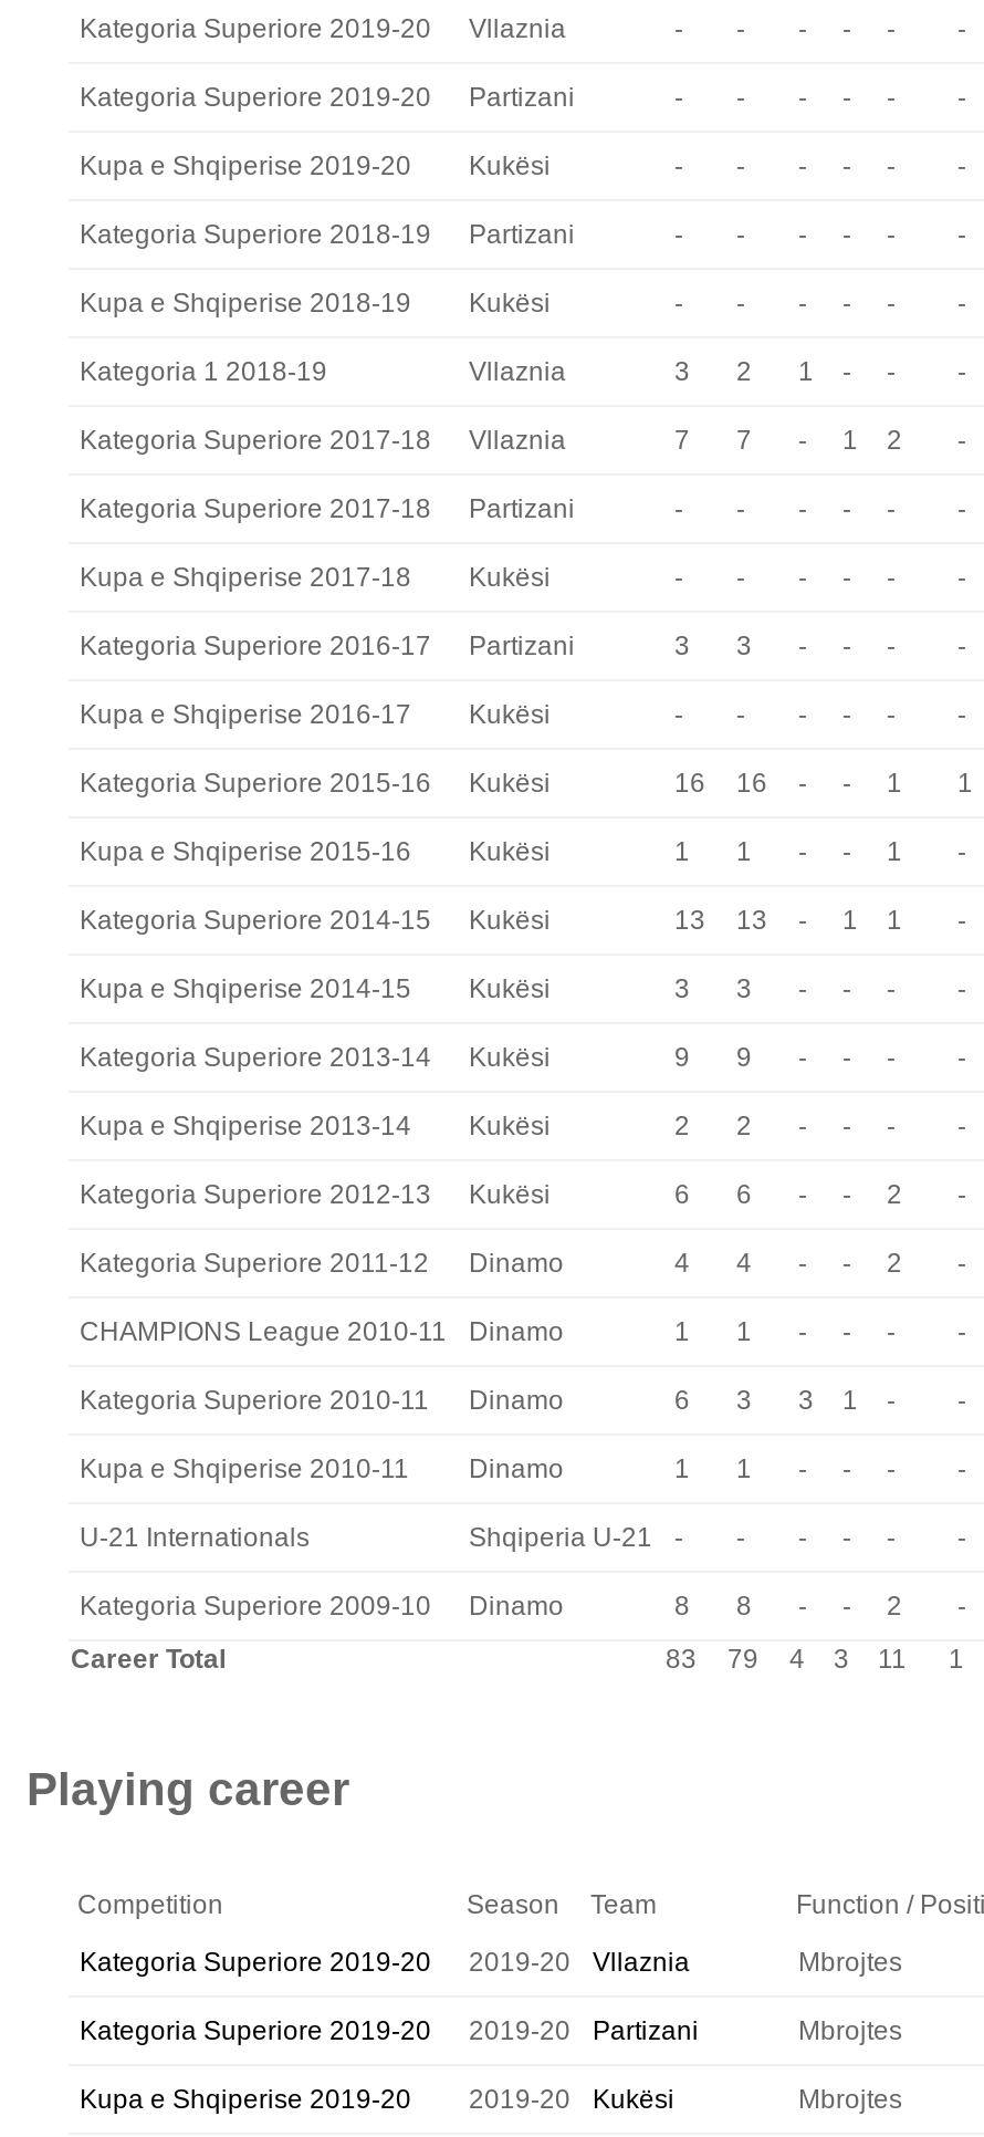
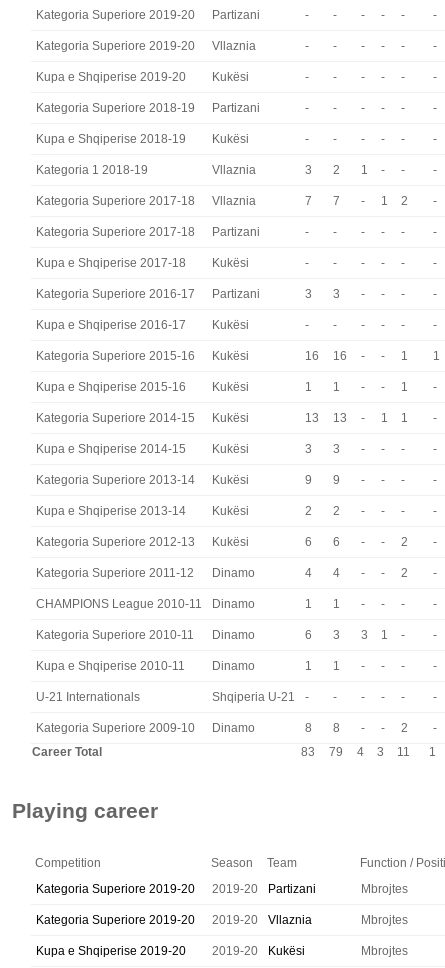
- Vllaznia
+ Partizani

- Partizani
+ Vllaznia

- Vllaznia
+ Partizani

- Partizani
+ Vllaznia
